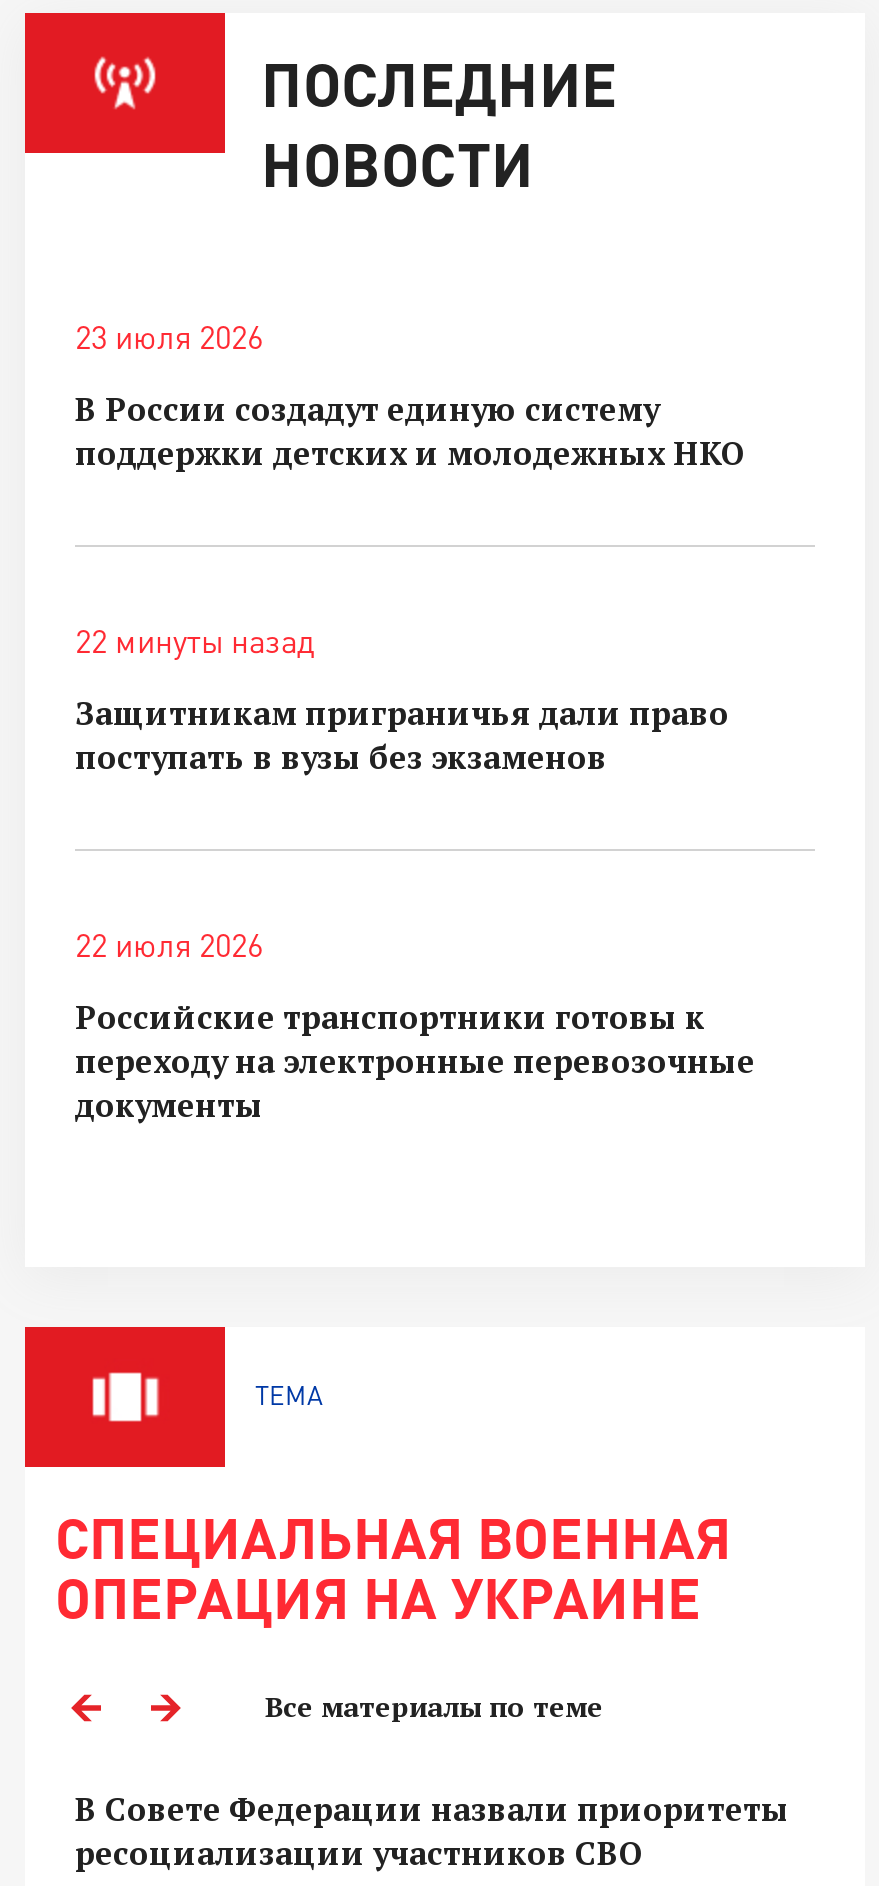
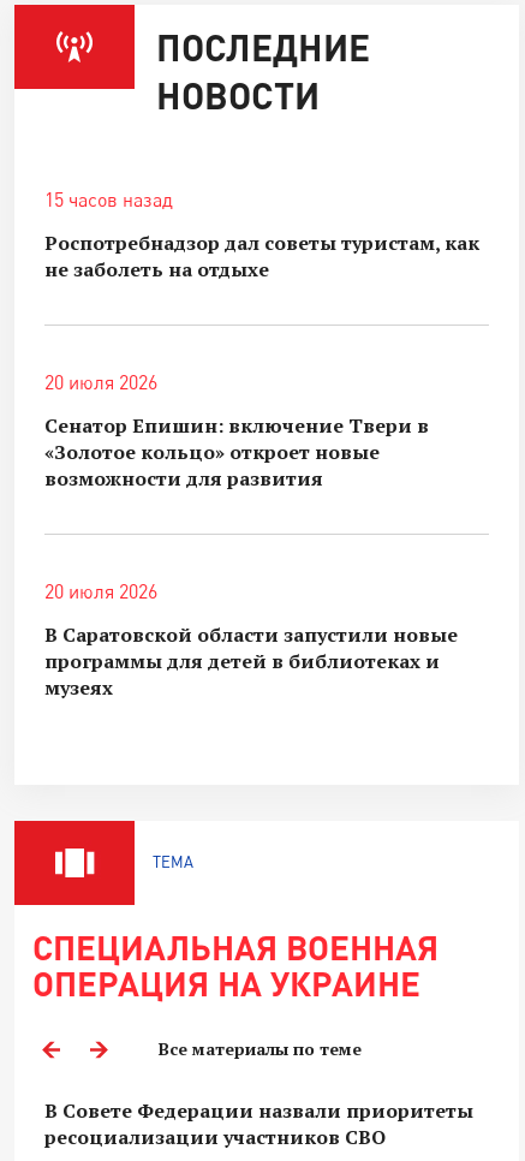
- 23 июля 2026
+ 15 часов назад

- В России создадут единую систему
- поддержки детских и молодежных НКО
+ Роспотребнадзор дал советы туристам, как
+ не заболеть на отдыхе

- 22 минуты назад
+ 20 июля 2026

- Защитникам приграничья дали право
- поступать в вузы без экзаменов
+ Сенатор Епишин: включение Твери в
+ «Золотое кольцо» откроет новые
+ возможности для развития

- 22 июля 2026
+ 20 июля 2026

- Российские транспортники готовы к
- переходу на электронные перевозочные
- документы
+ В Саратовской области запустили новые
+ программы для детей в библиотеках и
+ музеях
